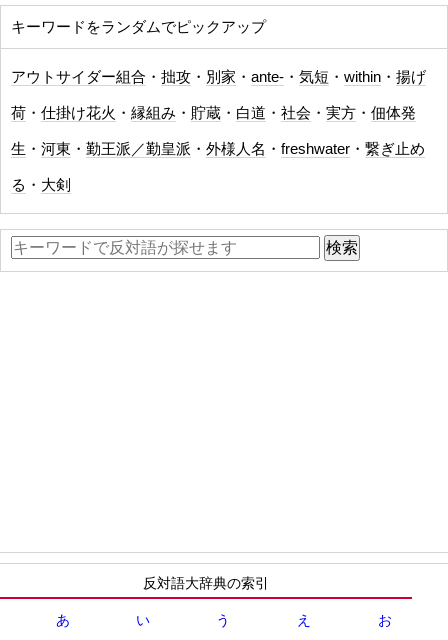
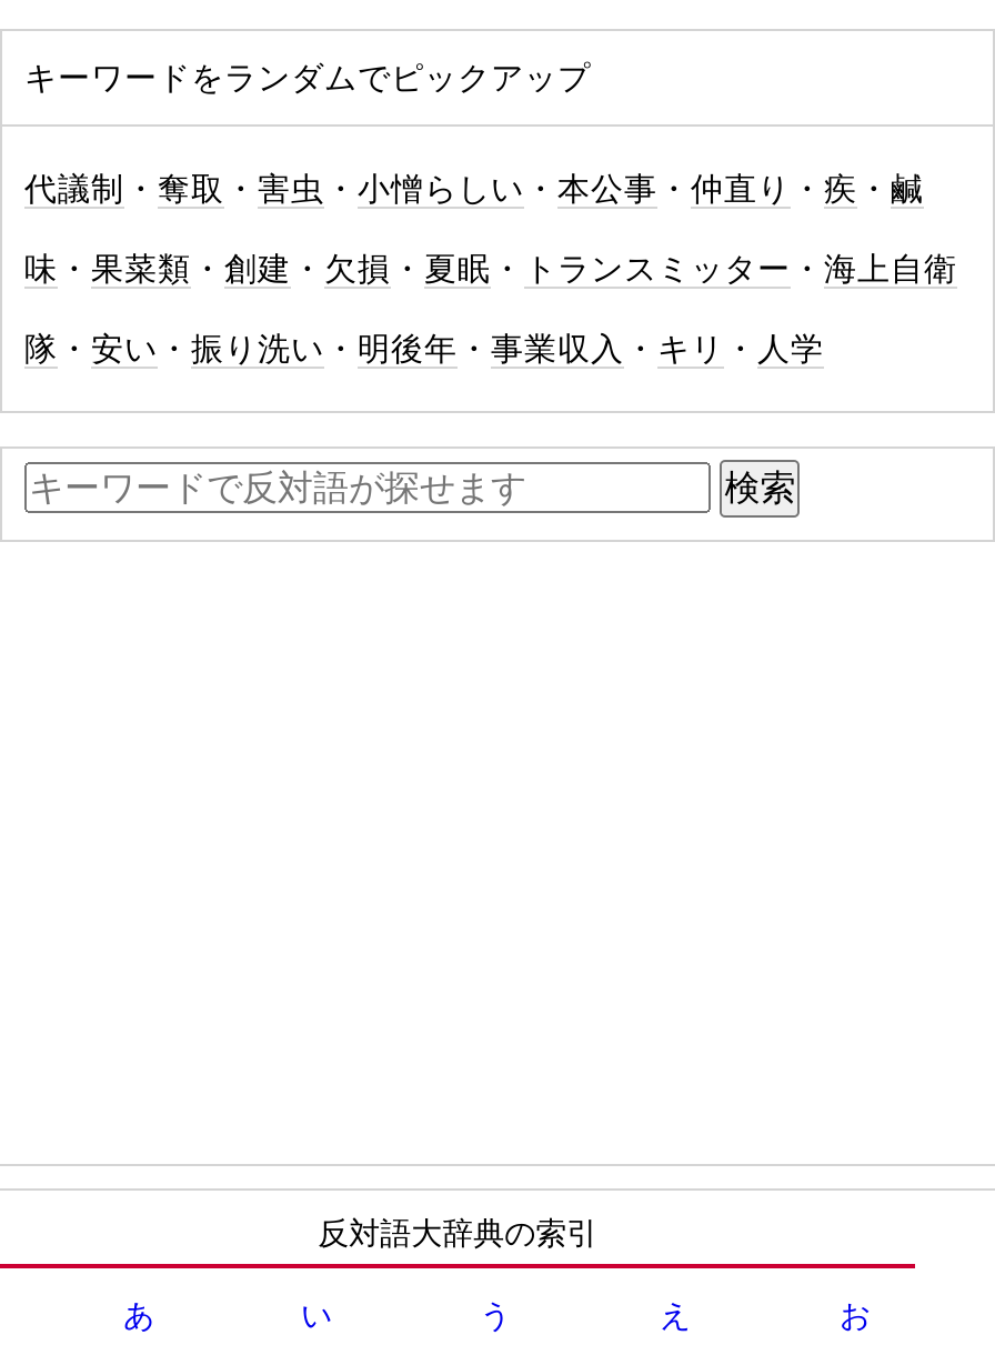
- アウトサイダー組合・拙攻・別家・ante‐・気短・within・揚げ
- 荷・仕掛け花火・縁組み・貯蔵・白道・社会・実方・佃体発
- 生・河東・勤王派／勤皇派・外様人名・freshwater・繋ぎ止め
- る・大剣
+ 代議制・奪取・害虫・小憎らしい・本公事・仲直り・疾・鹹
+ 味・果菜類・創建・欠損・夏眠・トランスミッター・海上自衛
+ 隊・安い・振り洗い・明後年・事業収入・キリ・人学
